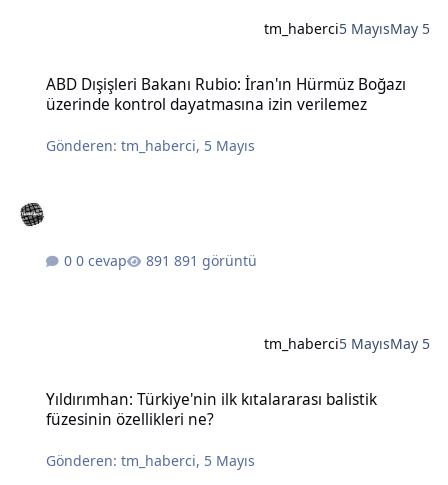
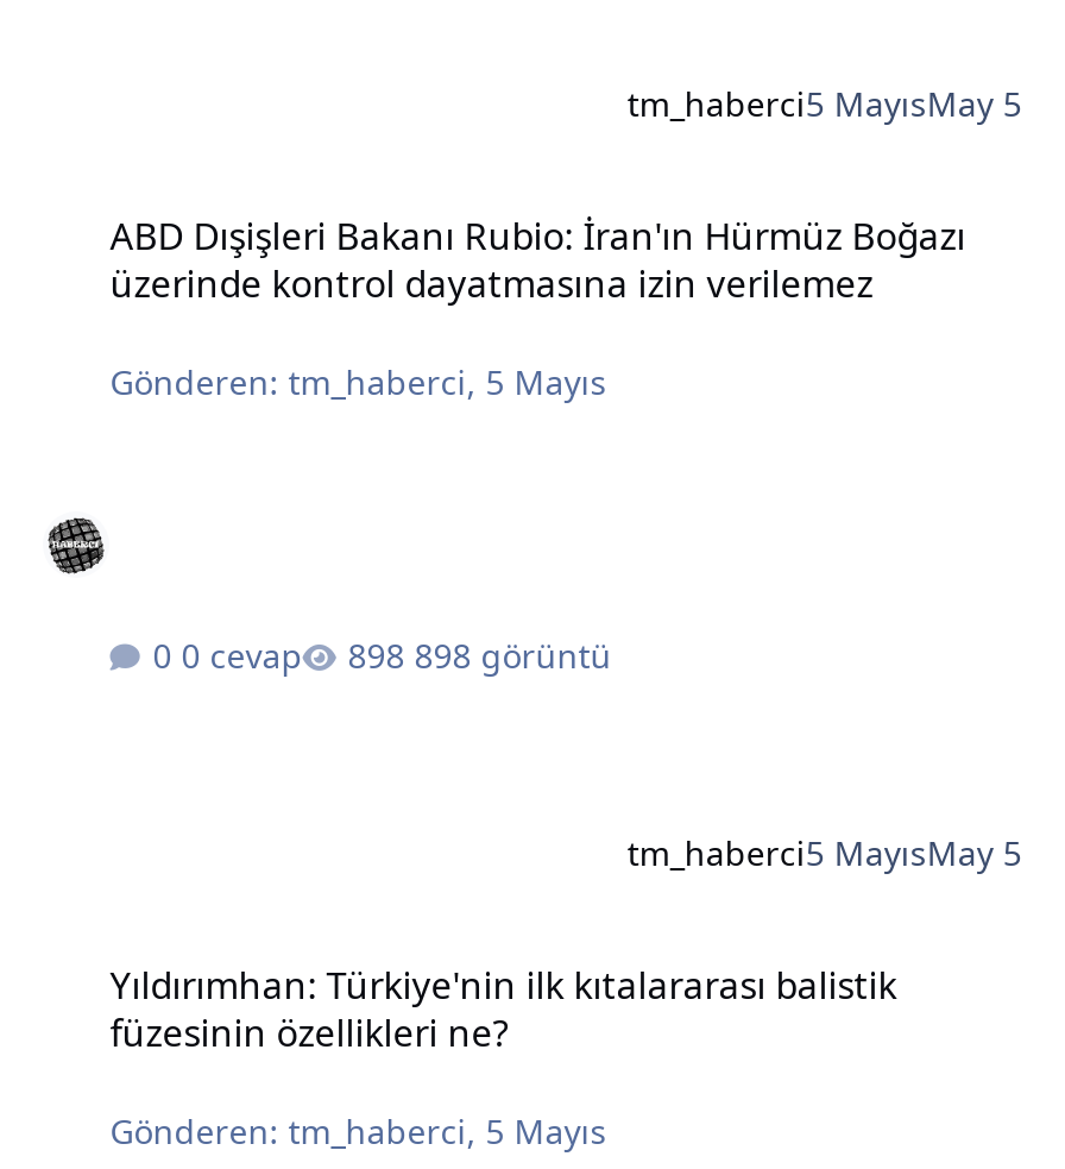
- 891 görüntü
+ 898 görüntü
